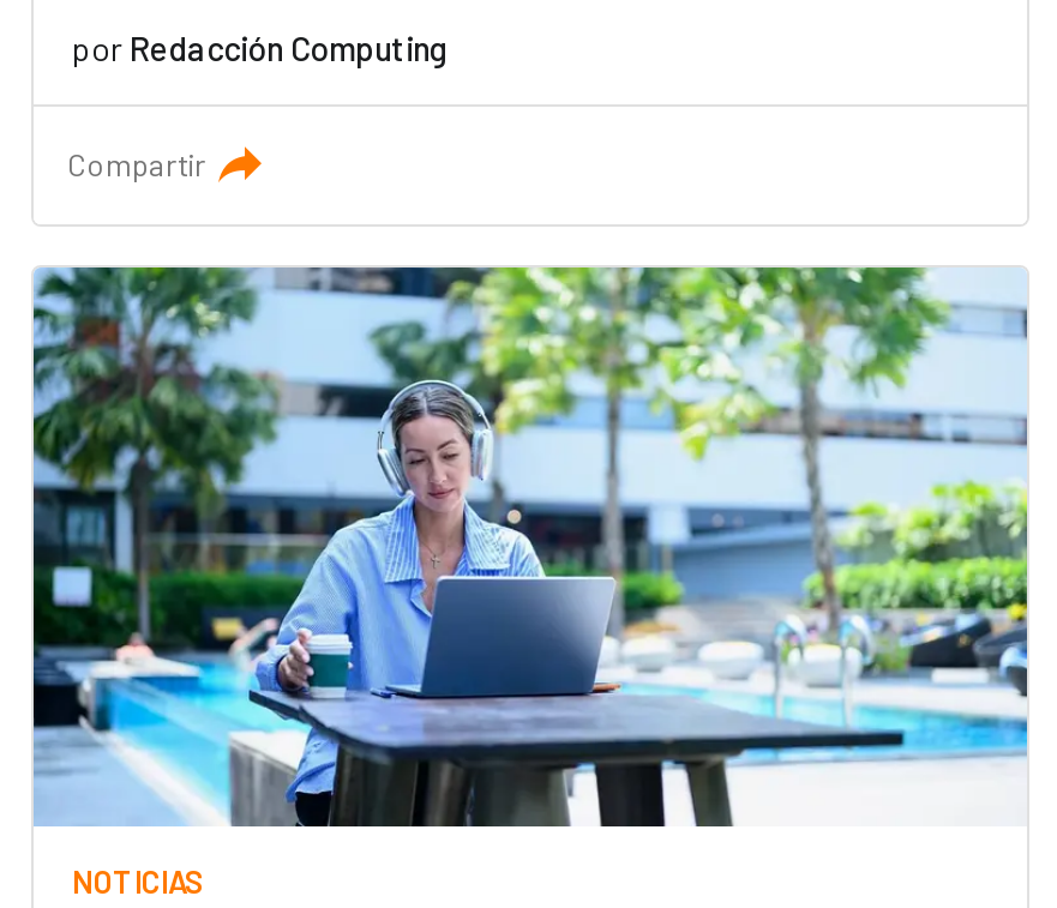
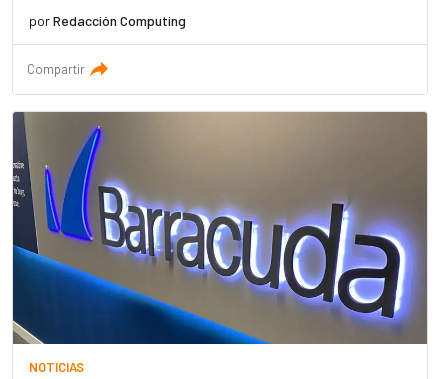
- [image]
+ [image]
